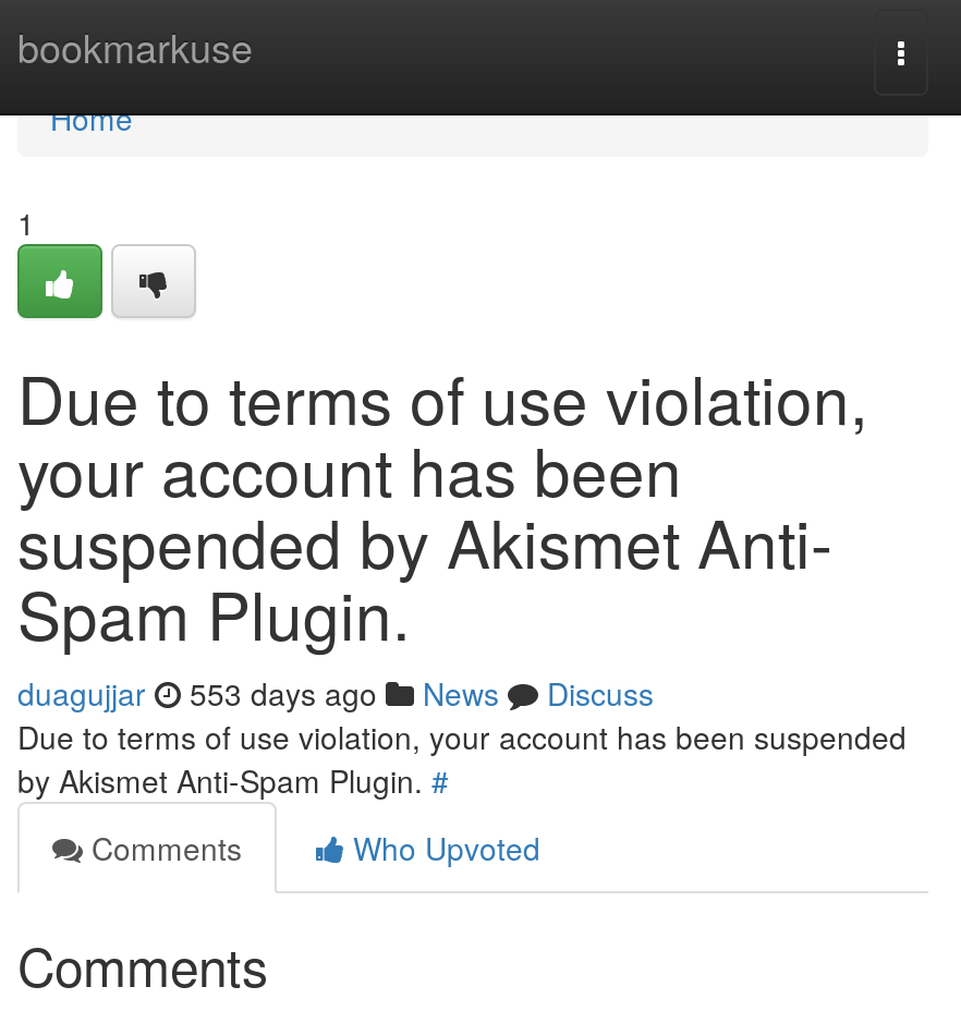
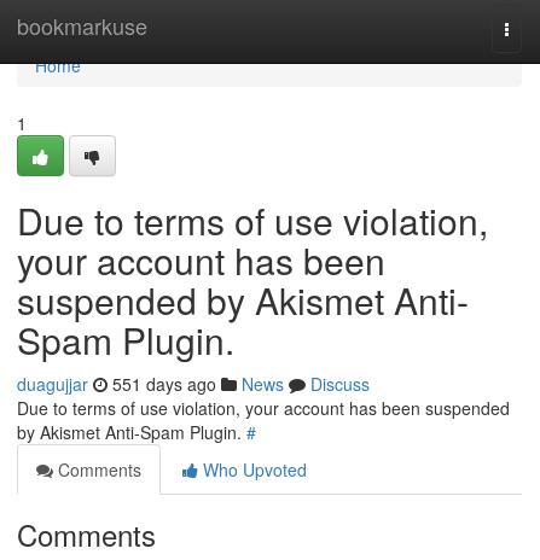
- duagujjar 553 days ago News Discuss
+ duagujjar 551 days ago News Discuss
